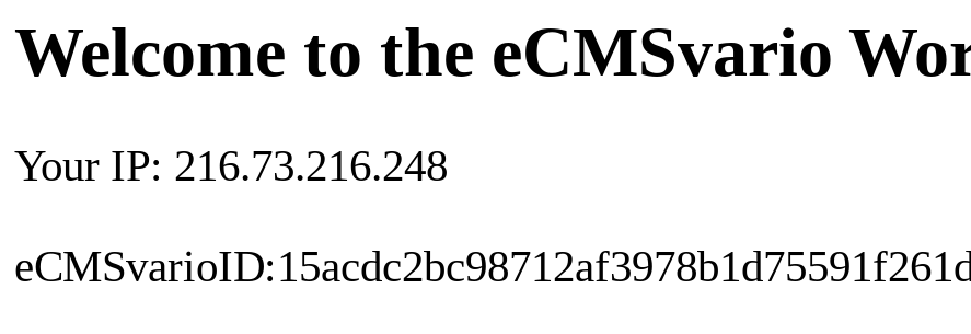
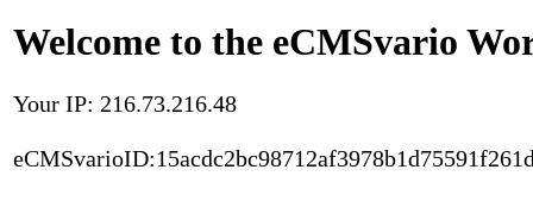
- Your IP: 216.73.216.248
+ Your IP: 216.73.216.48
